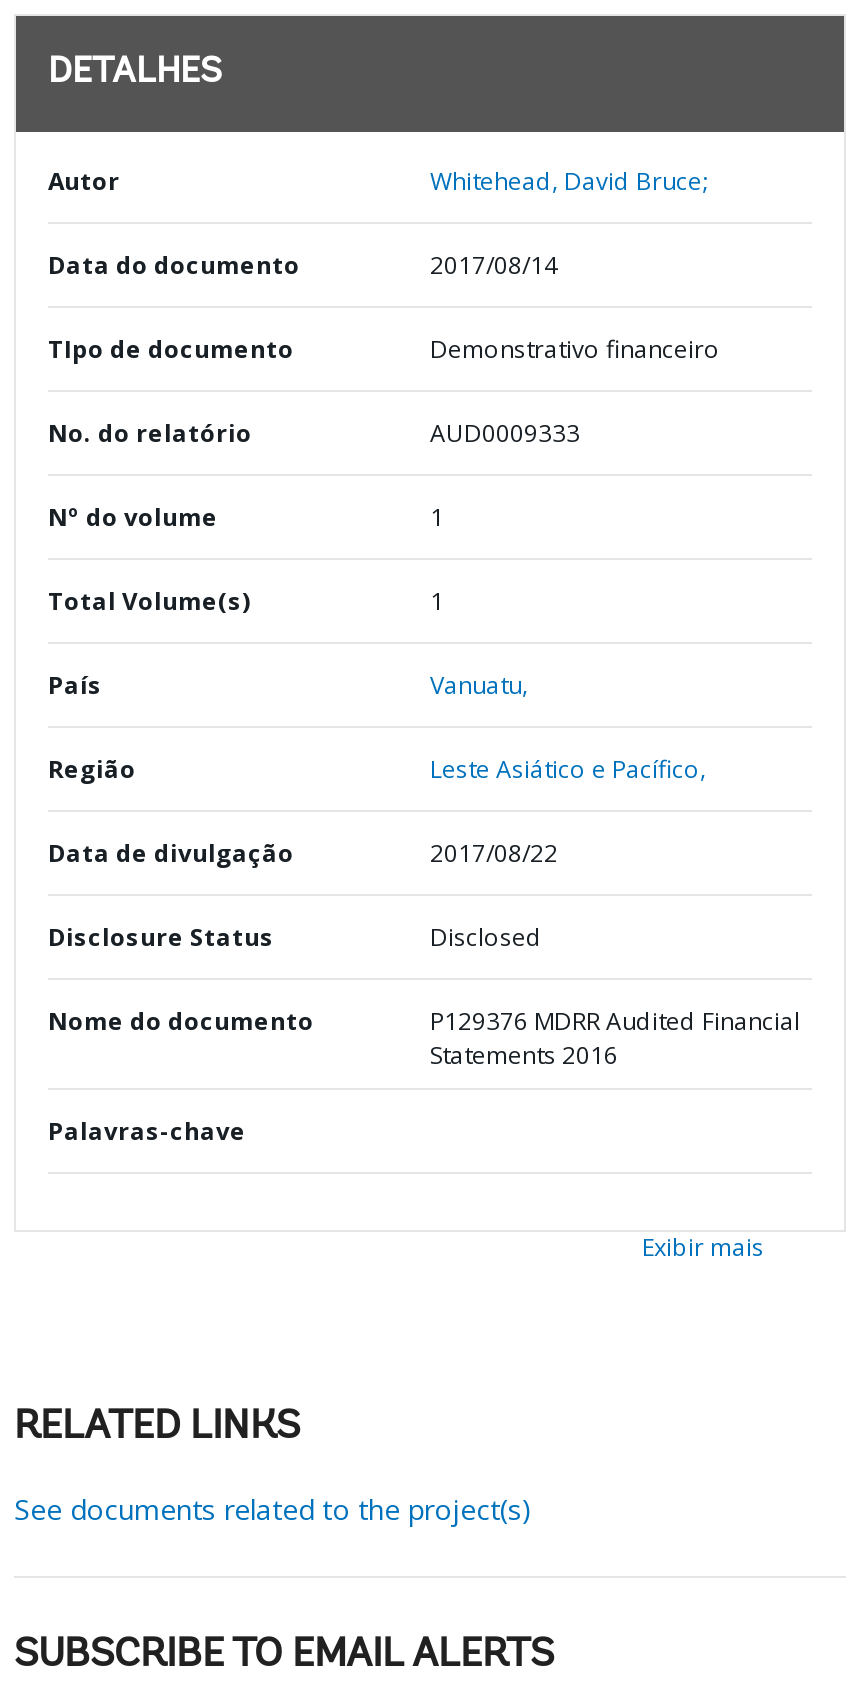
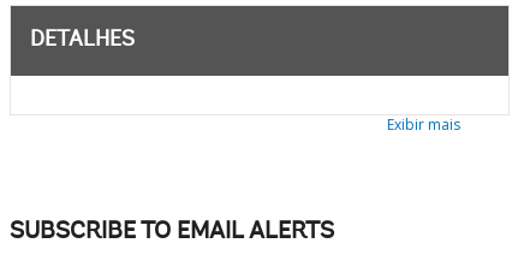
- Autor
- Whitehead, David Bruce;
- Data do documento
- 2017/08/14
- TIpo de documento
- Demonstrativo financeiro
- No. do relatório
- AUD0009333
- Nº do volume
- 1
- Total Volume(s)
- 1
- País
- Vanuatu,
- Região
- Leste Asiático e Pacífico,
- Data de divulgação
- 2017/08/22
- Disclosure Status
- Disclosed
- Nome do documento
- P129376 MDRR Audited Financial
- Statements 2016
- Palavras-chave

- RELATED LINKS
- See documents related to the project(s)
